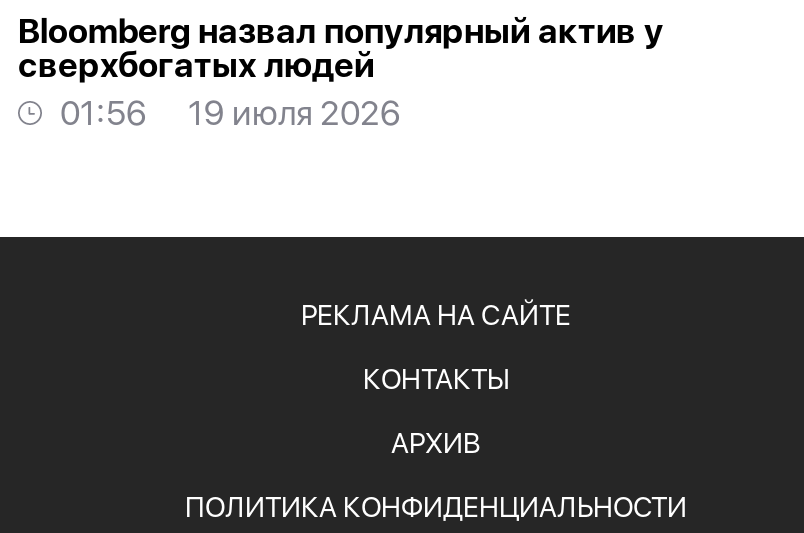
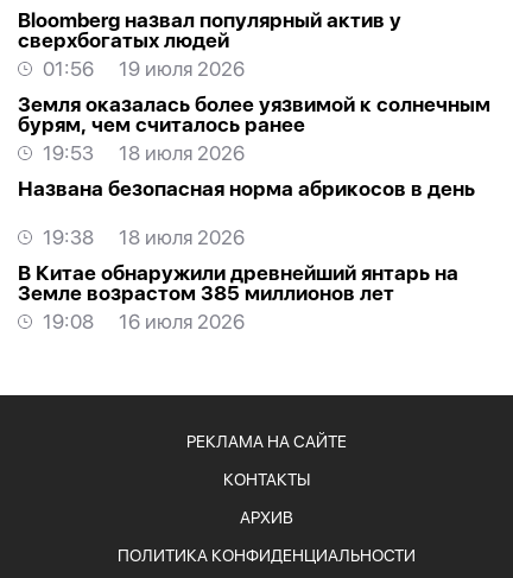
+ Земля оказалась более уязвимой к солнечным
+ бурям, чем считалось ранее
+ 19:53
+ 18 июля 2026
+ Названа безопасная норма абрикосов в день
+ 19:38
+ 18 июля 2026
+ В Китае обнаружили древнейший янтарь на
+ Земле возрастом 385 миллионов лет
+ 19:08
+ 16 июля 2026
